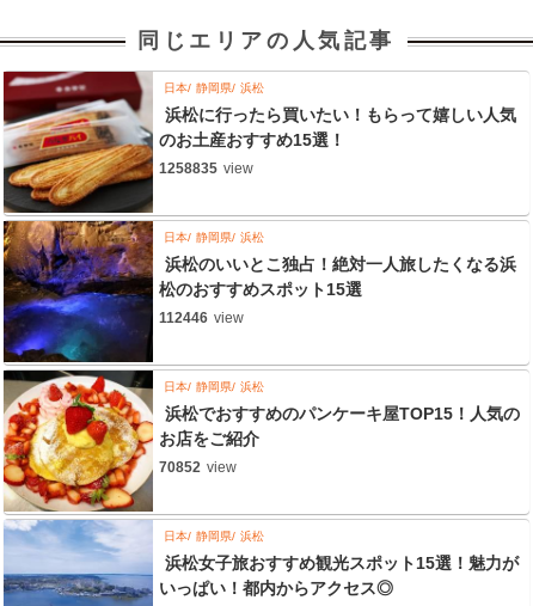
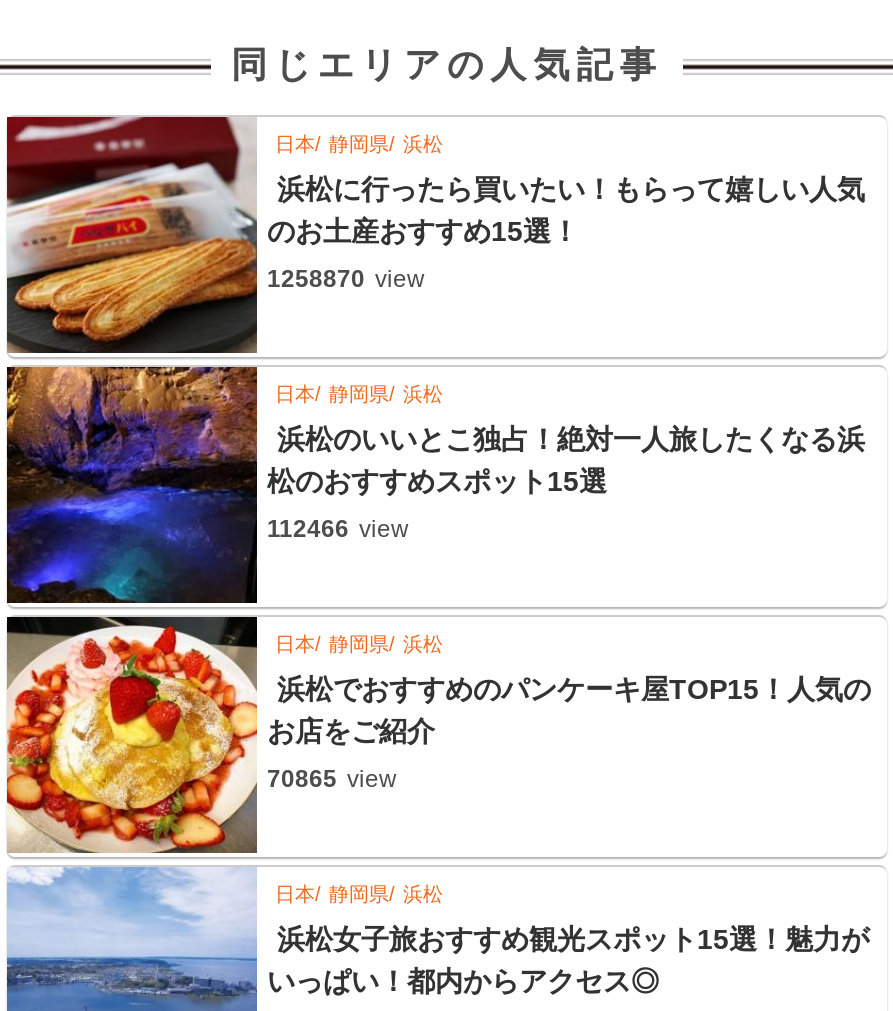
- 1258835 view
+ 1258870 view

- 112446 view
+ 112466 view

- 70852 view
+ 70865 view
